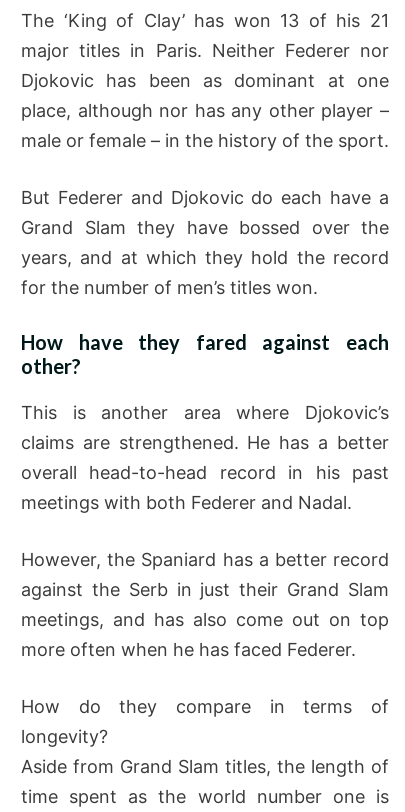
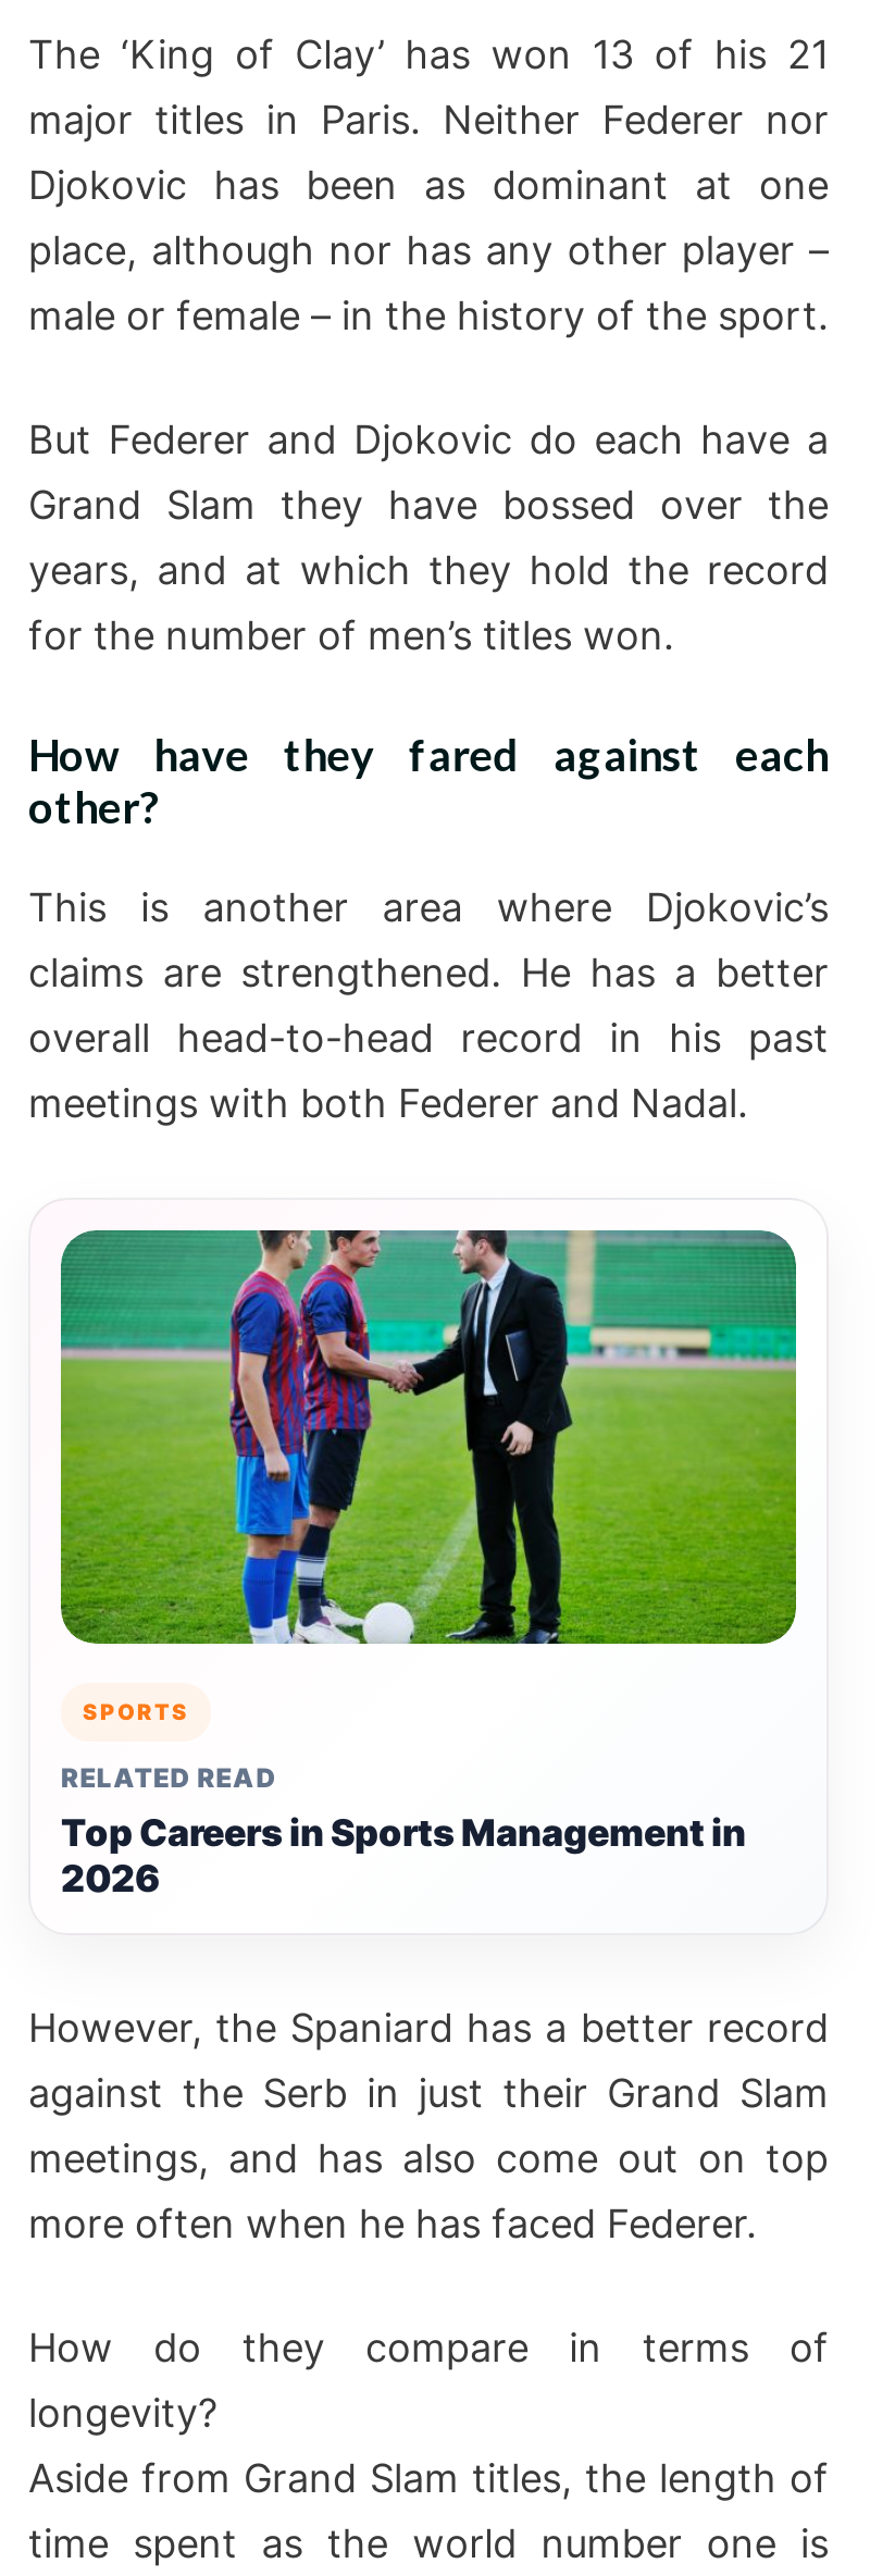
+ [image]
+ SPORTS
+ RELATED READ
+ Top Careers in Sports Management in
+ 2026
